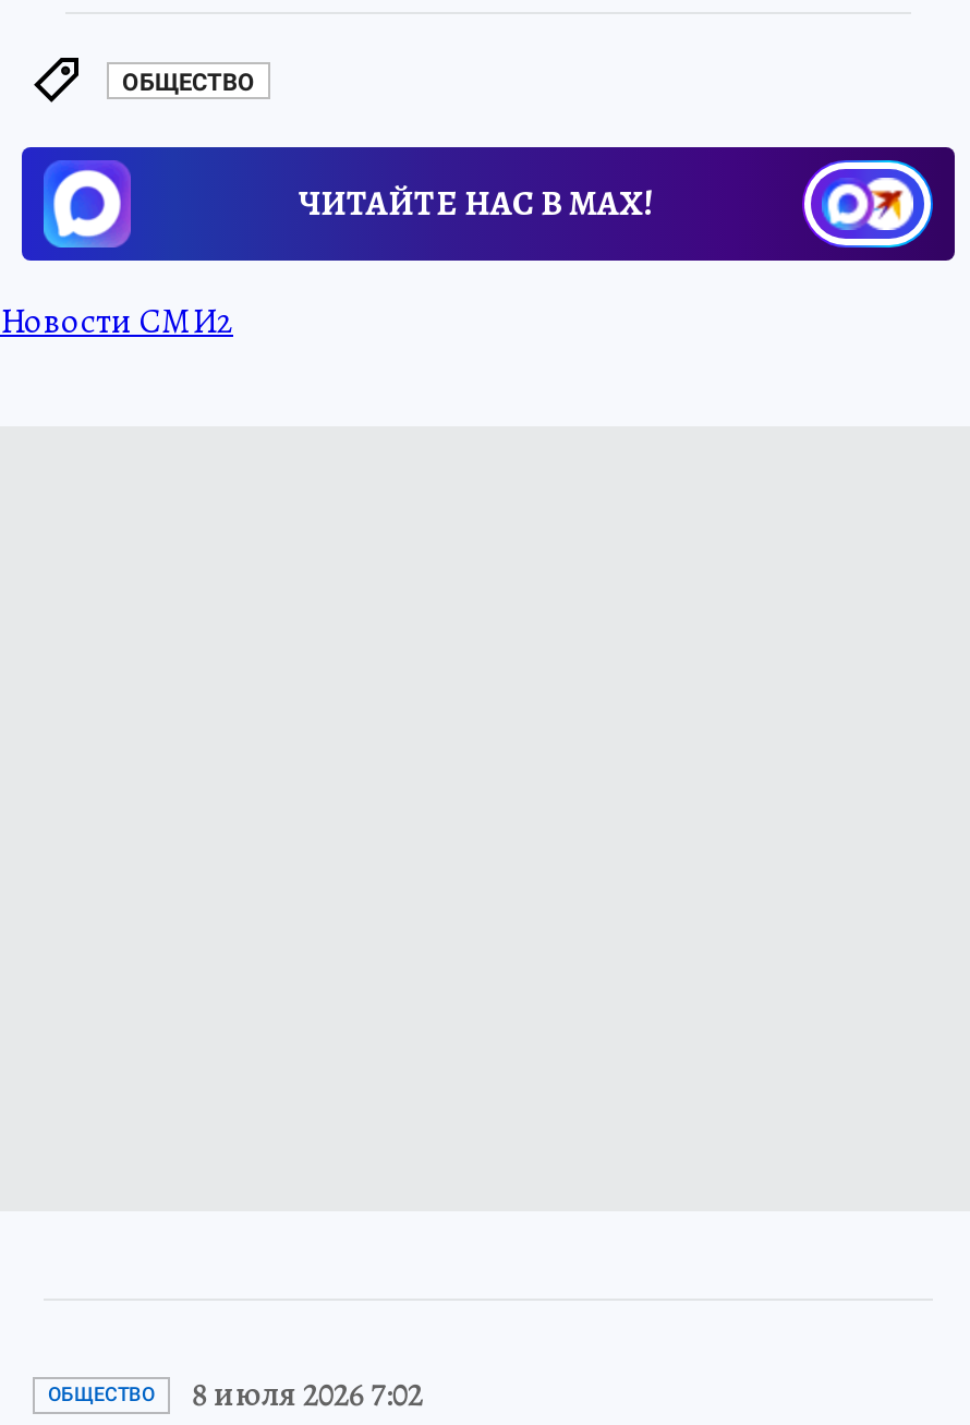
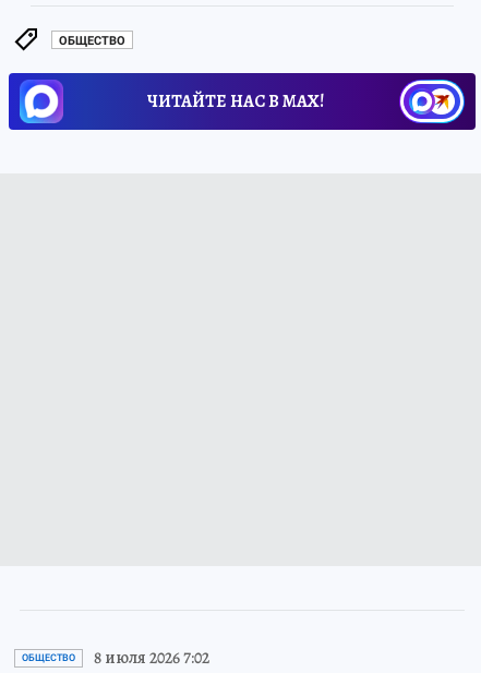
- Новости СМИ2
